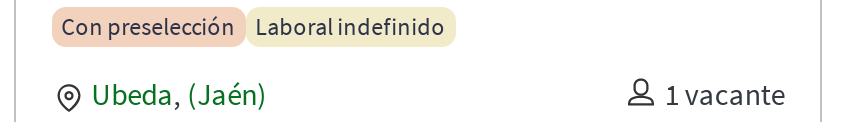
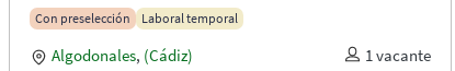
- Laboral indefinido
+ Laboral temporal

- Ubeda, (Jaén)
+ Algodonales, (Cádiz)
